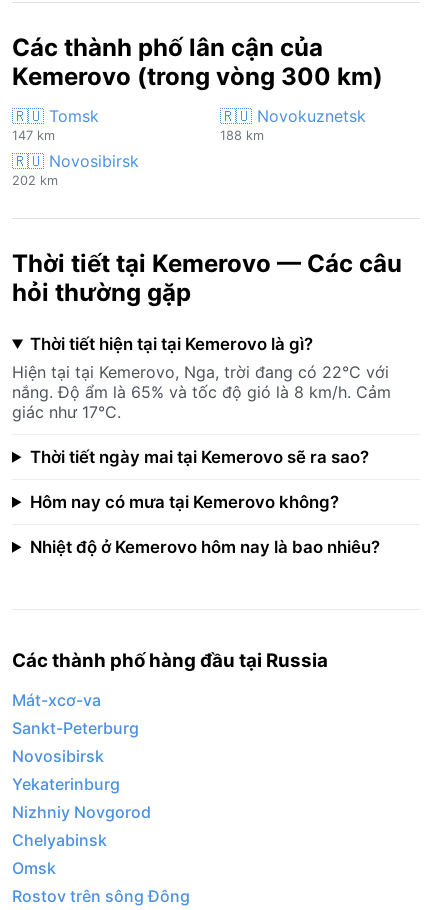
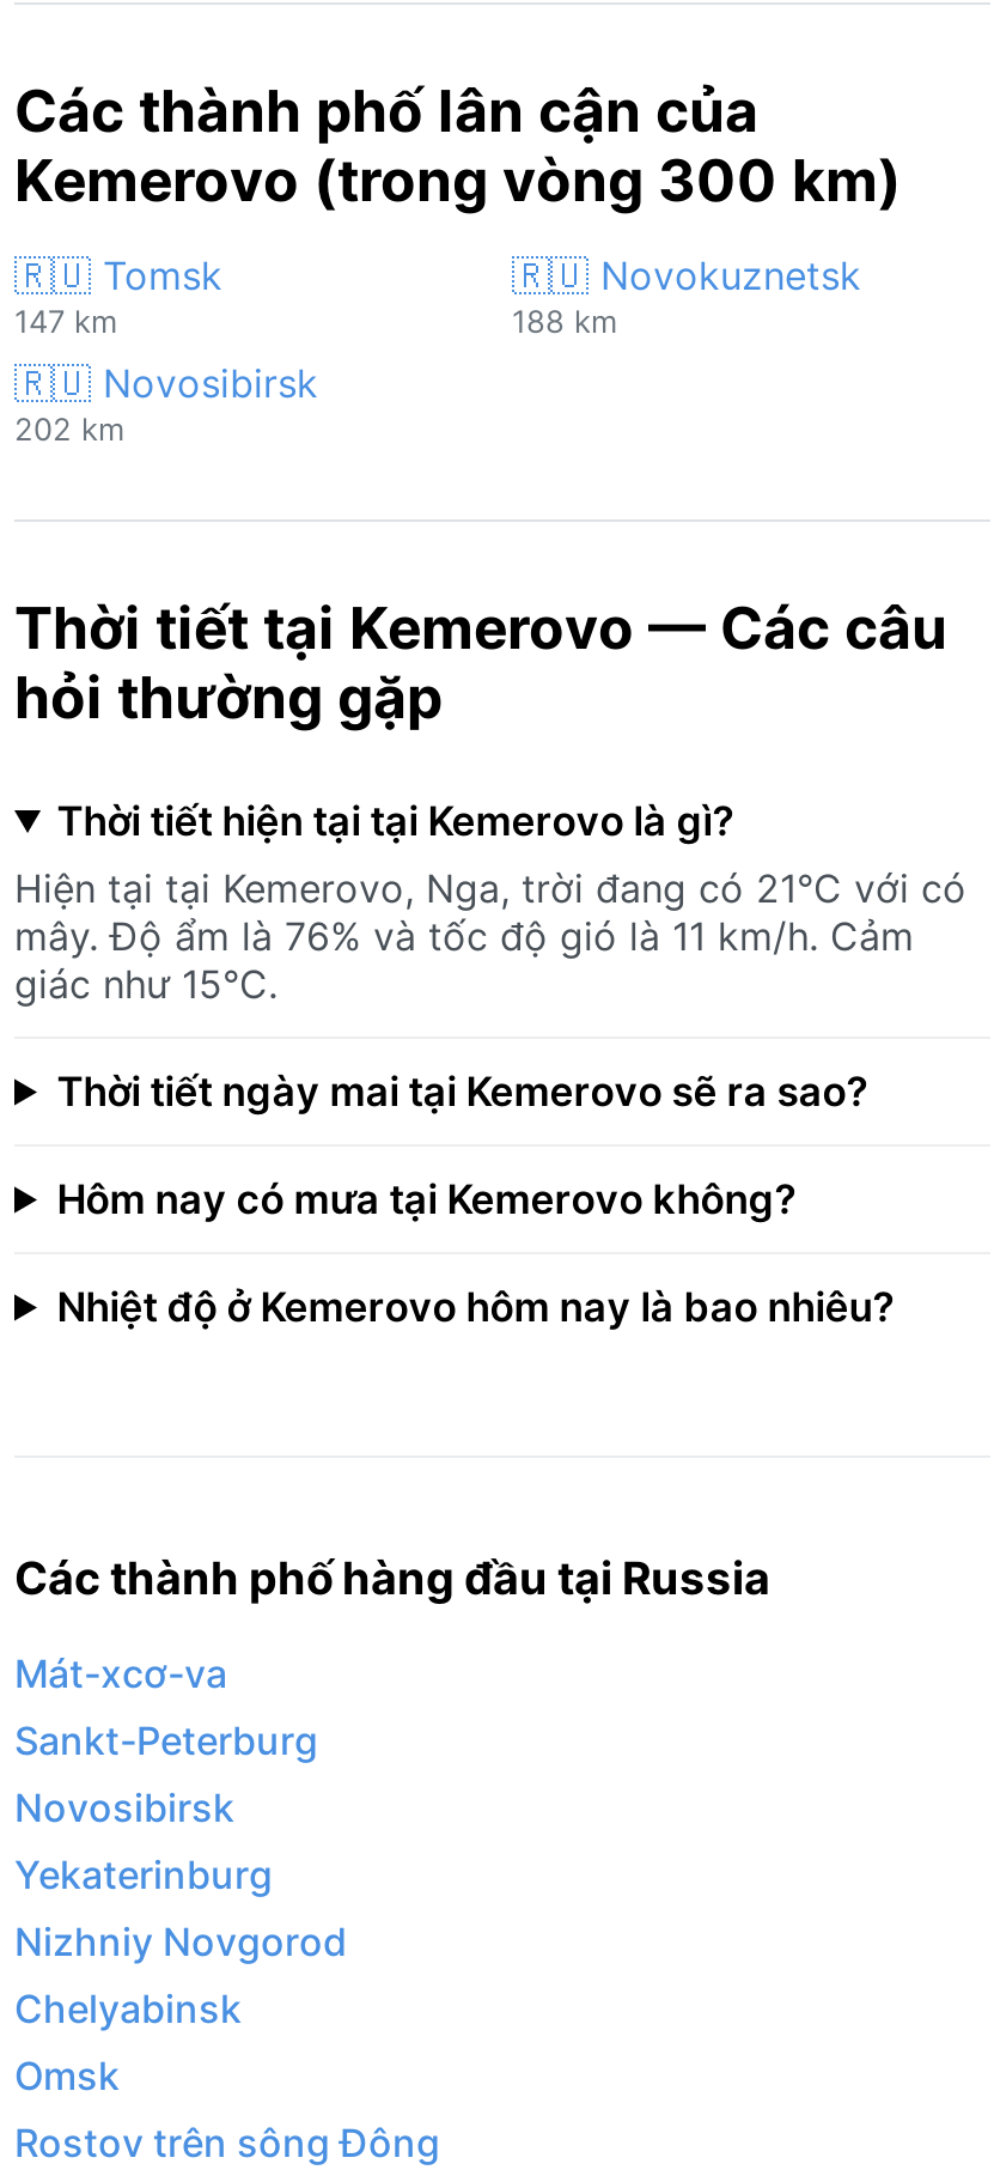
- Hiện tại tại Kemerovo, Nga, trời đang có 22°C với
- nắng. Độ ẩm là 65% và tốc độ gió là 8 km/h. Cảm
- giác như 17°C.
+ Hiện tại tại Kemerovo, Nga, trời đang có 21°C với có
+ mây. Độ ẩm là 76% và tốc độ gió là 11 km/h. Cảm
+ giác như 15°C.
